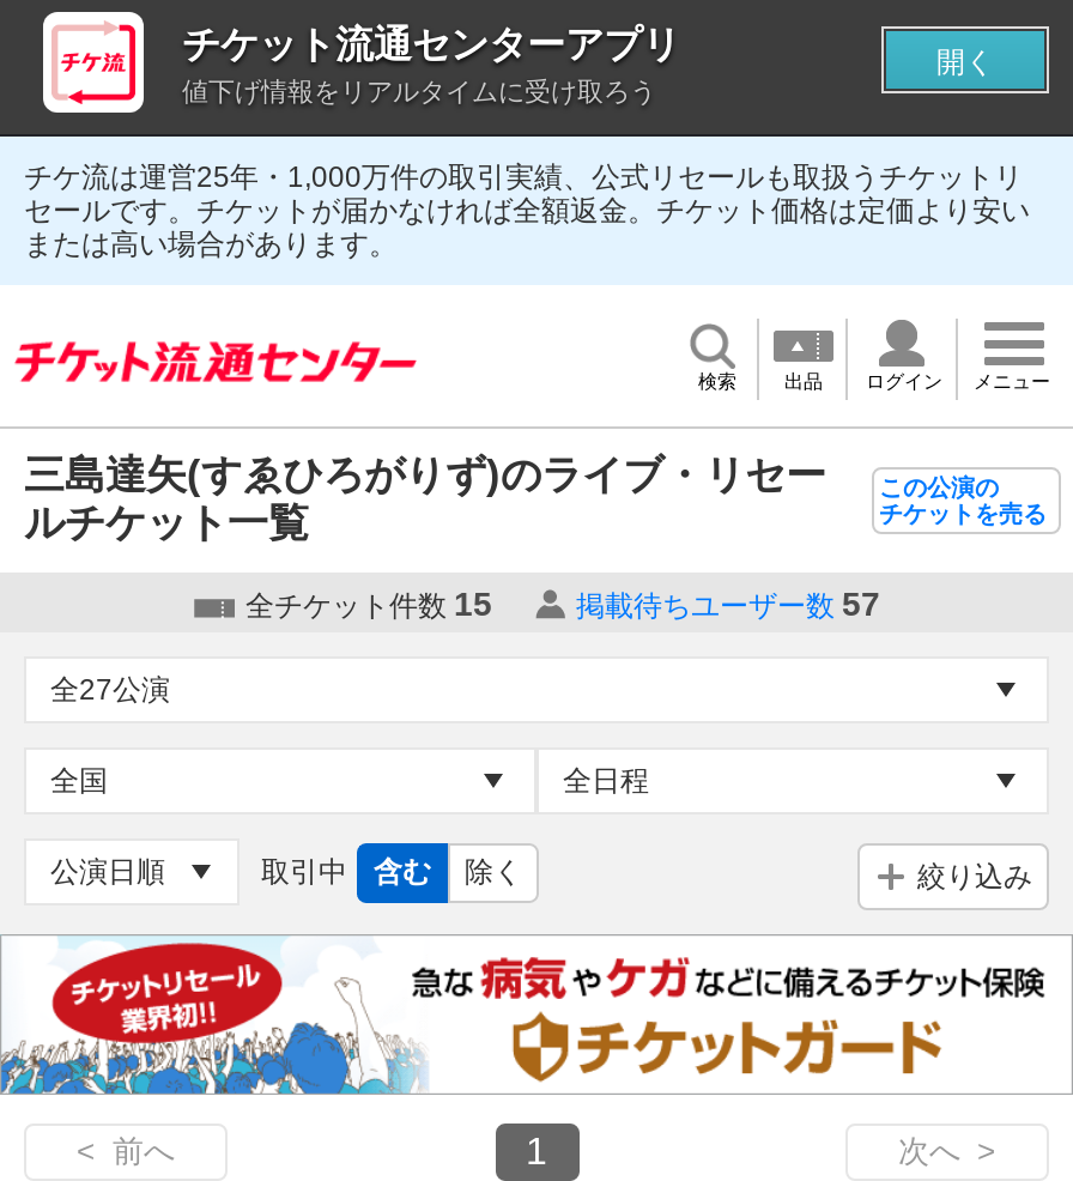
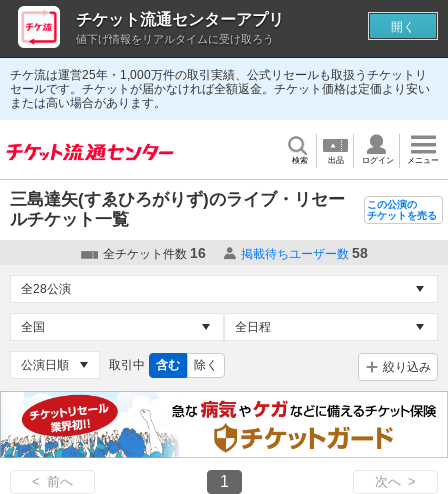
- 全チケット件数15
+ 全チケット件数16

- 掲載待ちユーザー数 57
+ 掲載待ちユーザー数 58
